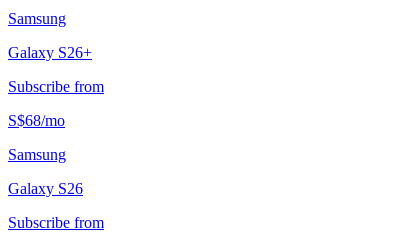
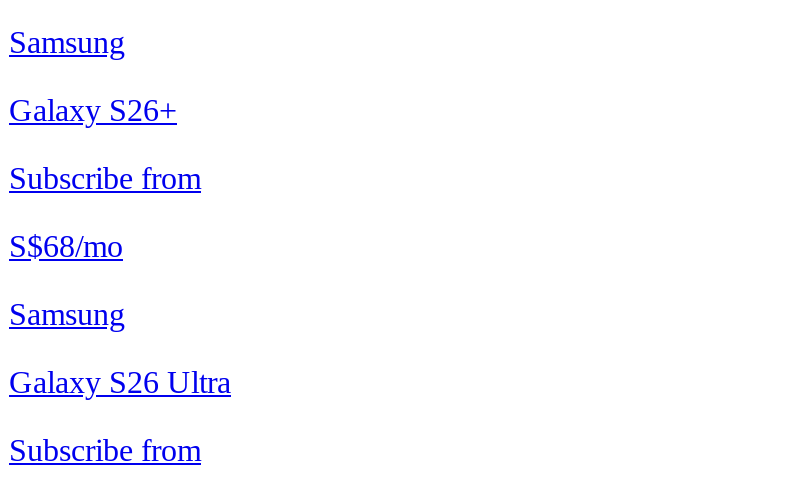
- Galaxy S26
+ Galaxy S26 Ultra
